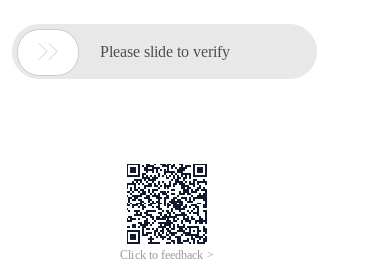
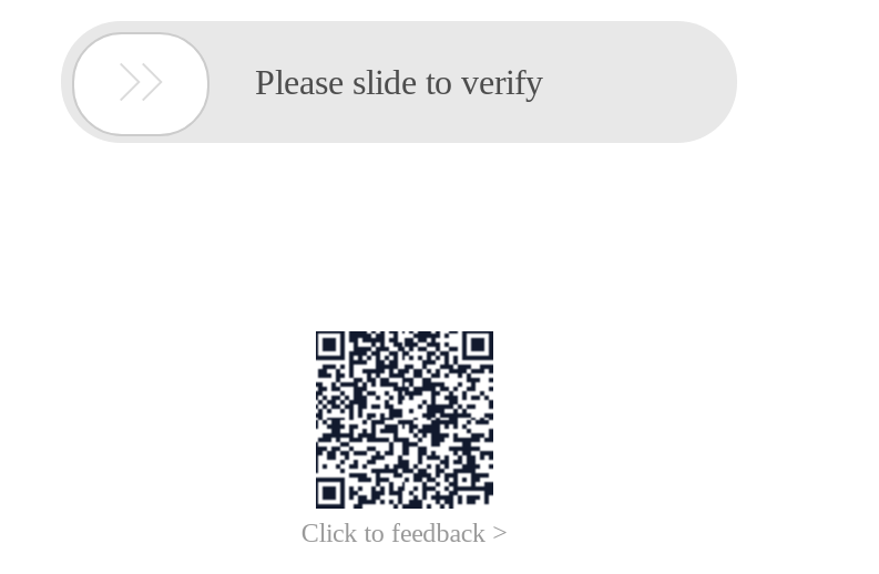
- [image]
+ [image]
